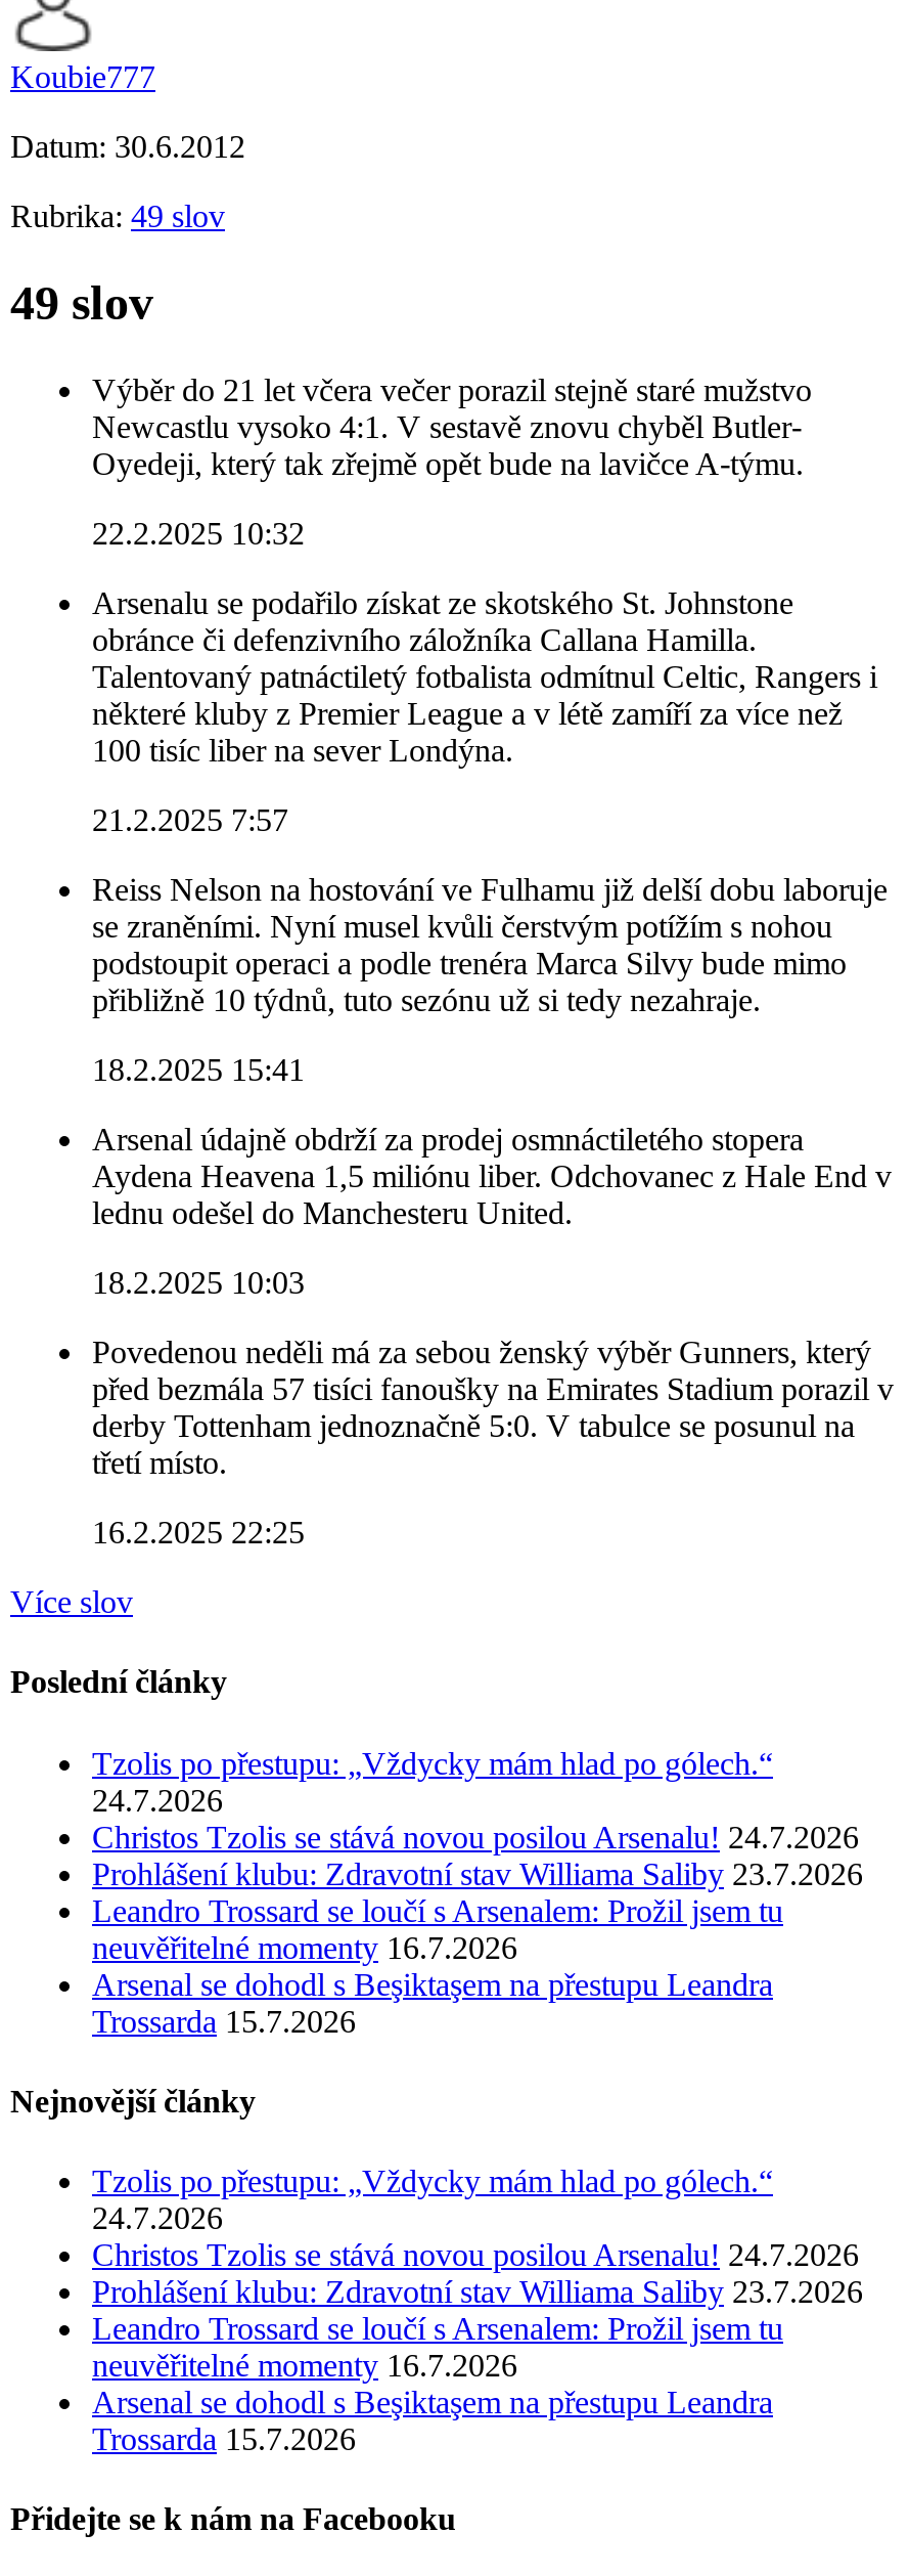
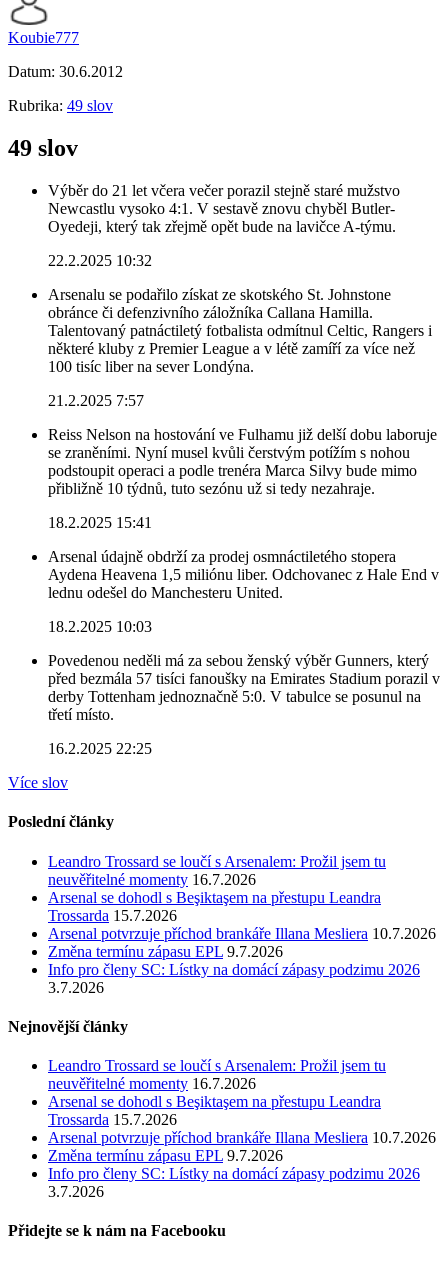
- Tzolis po přestupu: „Vždycky mám hlad po gólech.“
- 24.7.2026
- Christos Tzolis se stává novou posilou Arsenalu! 24.7.2026
- Prohlášení klubu: Zdravotní stav Williama Saliby 23.7.2026

moved up: Leandro Trossard se loučí s Arsenalem: Prožil jsem tu | neuvěřitelné momenty 16.7.2026 | Arsenal se dohodl s Beşiktaşem na přestupu Leandra | Trossarda 15.7.2026

+ Arsenal potvrzuje příchod brankáře Illana Mesliera 10.7.2026
+ Změna termínu zápasu EPL 9.7.2026
+ Info pro členy SC: Lístky na domácí zápasy podzimu 2026
+ 3.7.2026

- Tzolis po přestupu: „Vždycky mám hlad po gólech.“
- 24.7.2026
- Christos Tzolis se stává novou posilou Arsenalu! 24.7.2026
- Prohlášení klubu: Zdravotní stav Williama Saliby 23.7.2026

moved up: Leandro Trossard se loučí s Arsenalem: Prožil jsem tu | neuvěřitelné momenty 16.7.2026 | Arsenal se dohodl s Beşiktaşem na přestupu Leandra | Trossarda 15.7.2026

+ Arsenal potvrzuje příchod brankáře Illana Mesliera 10.7.2026
+ Změna termínu zápasu EPL 9.7.2026
+ Info pro členy SC: Lístky na domácí zápasy podzimu 2026
+ 3.7.2026
